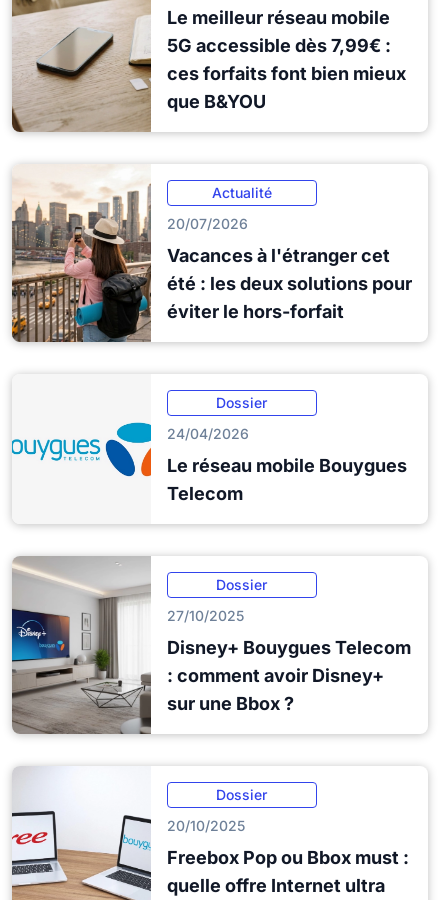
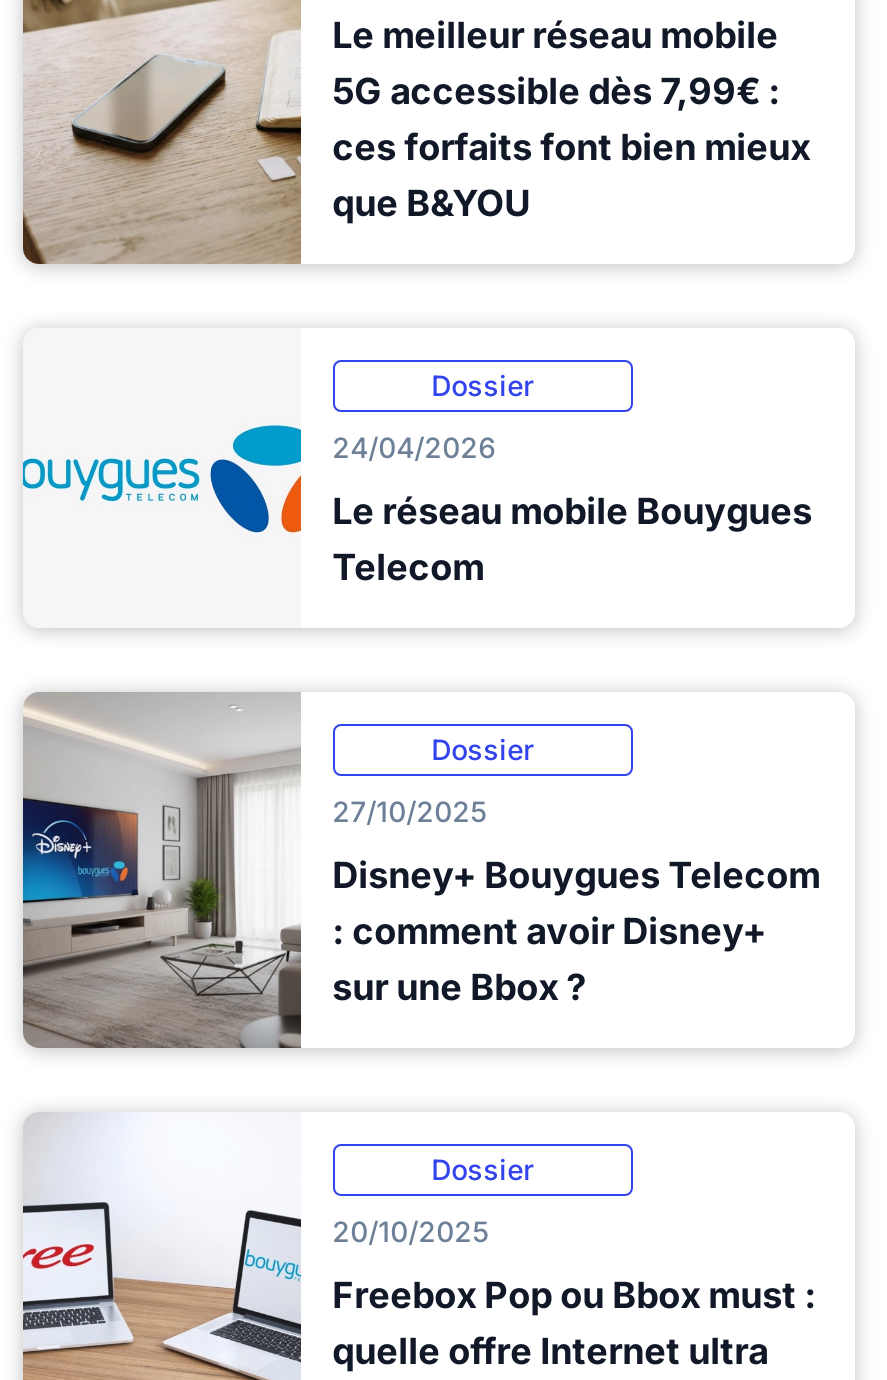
- [image]
- Actualité
- 20/07/2026
- Vacances à l'étranger cet
- été : les deux solutions pour
- éviter le hors-forfait
